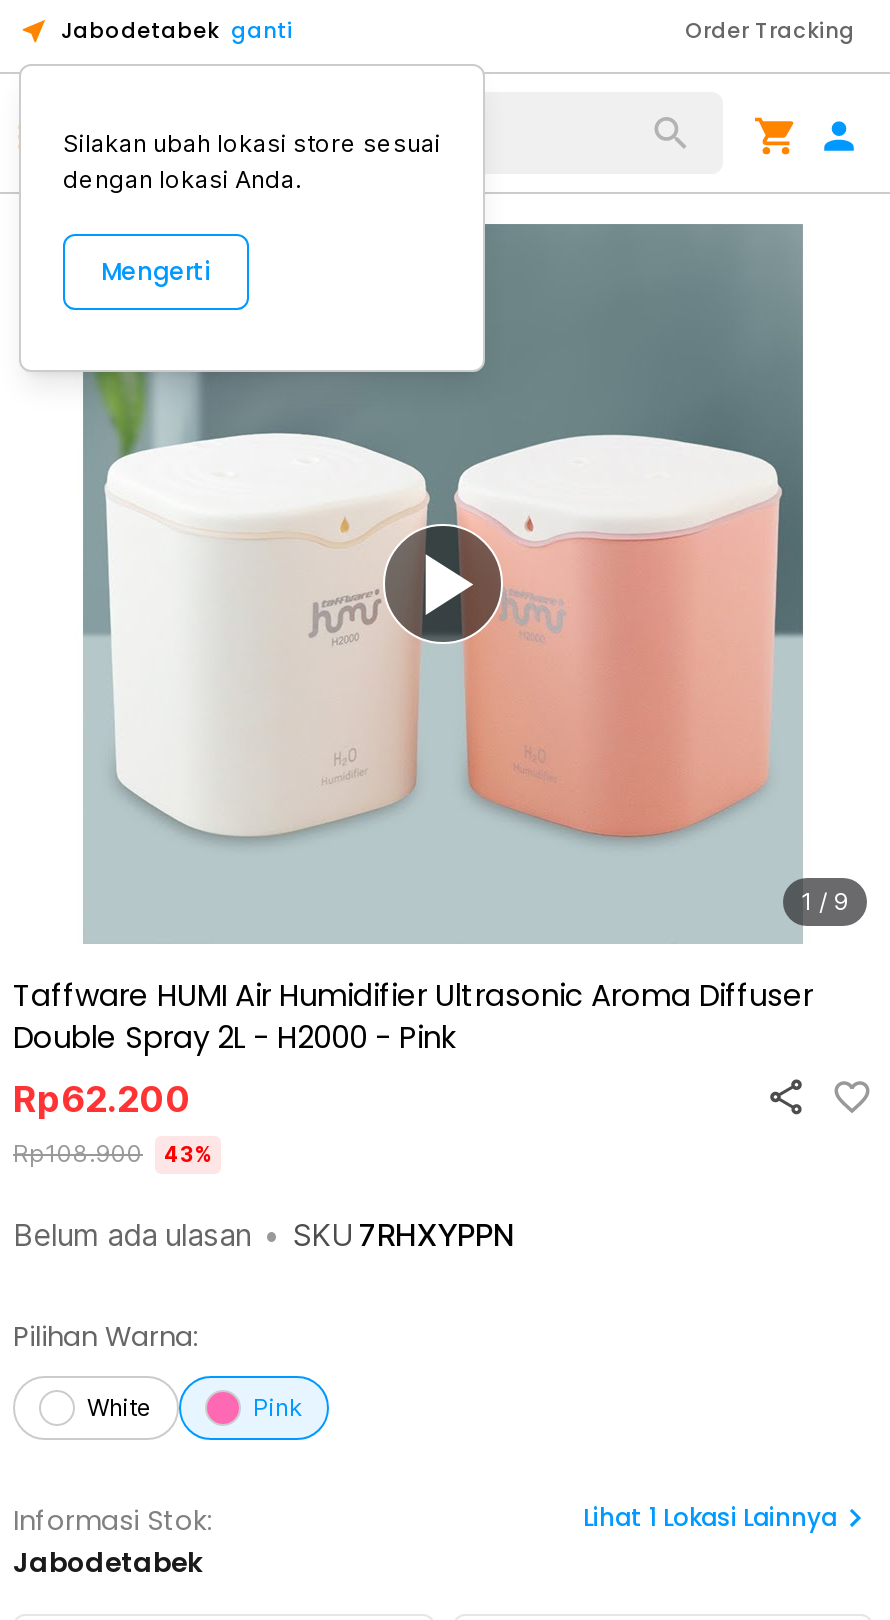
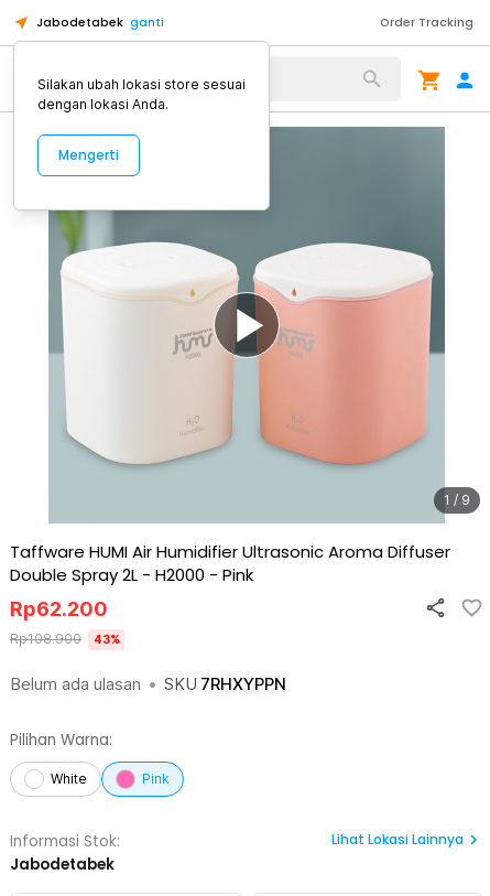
- Lihat 1 Lokasi Lainnya
+ Lihat Lokasi Lainnya
